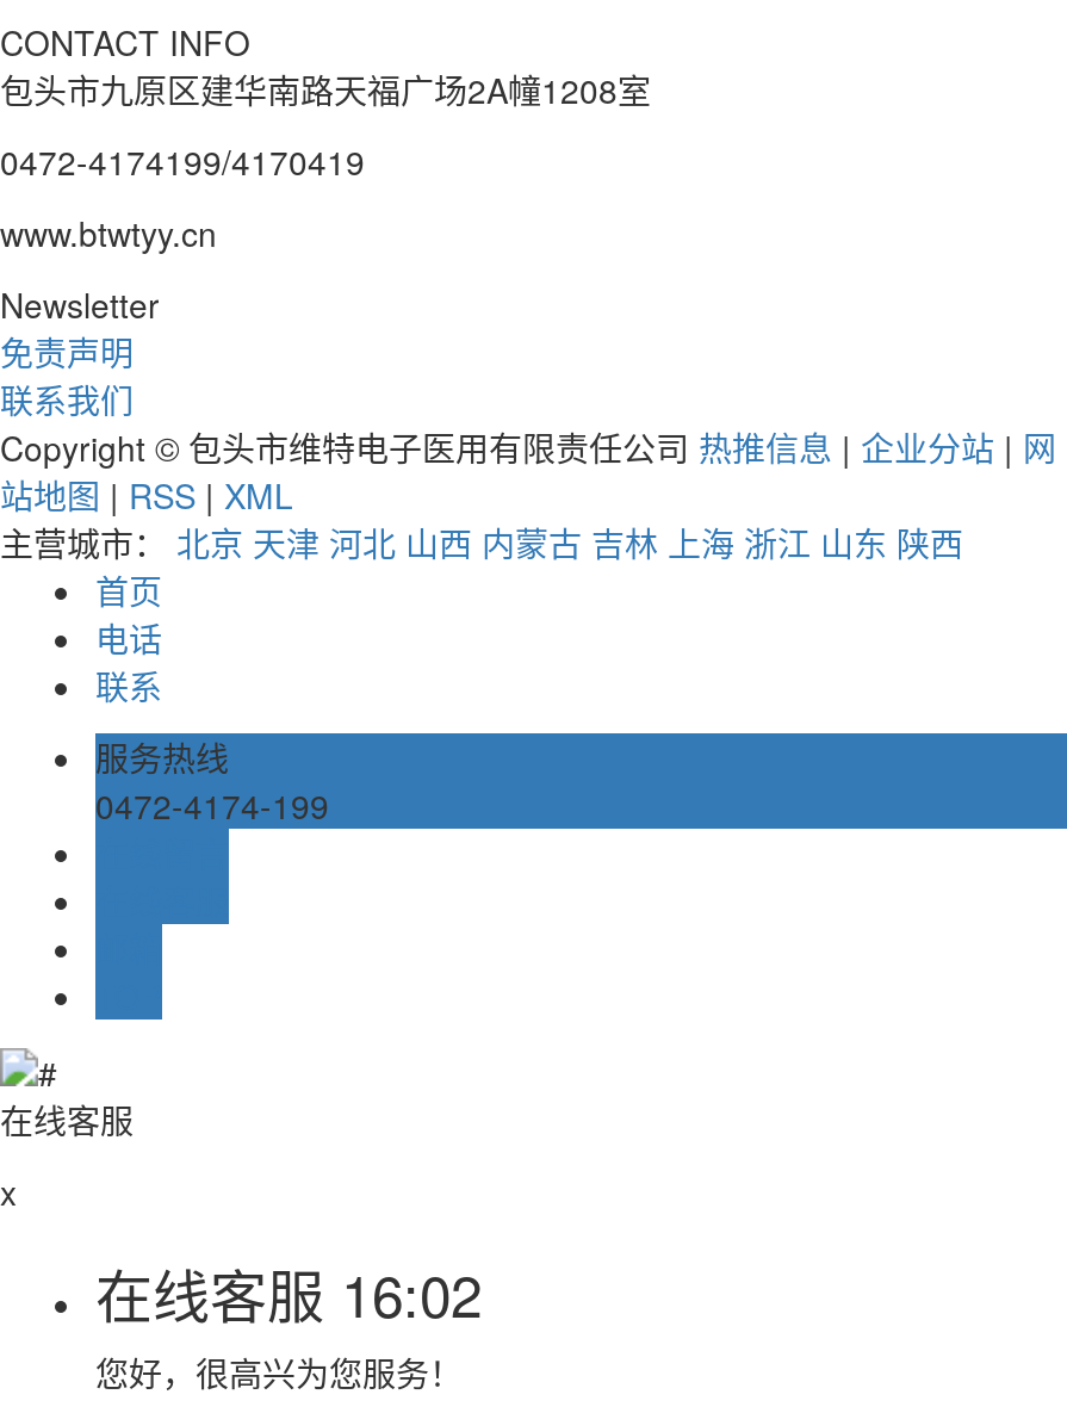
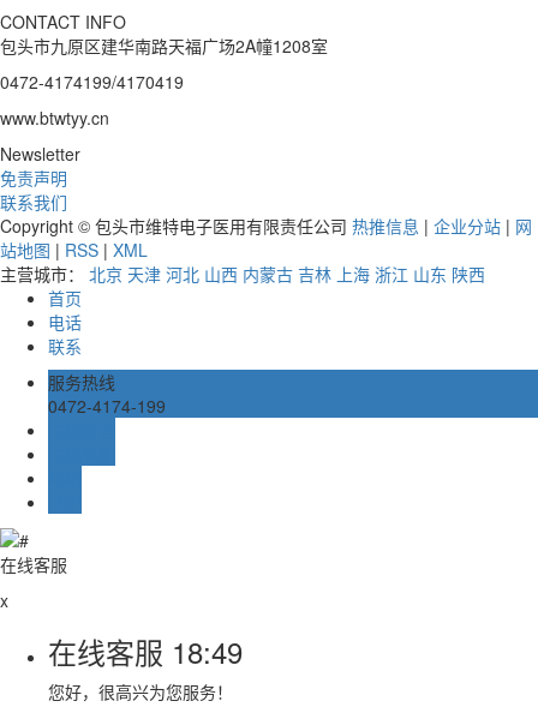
- 在线客服16:02
+ 在线客服18:49
